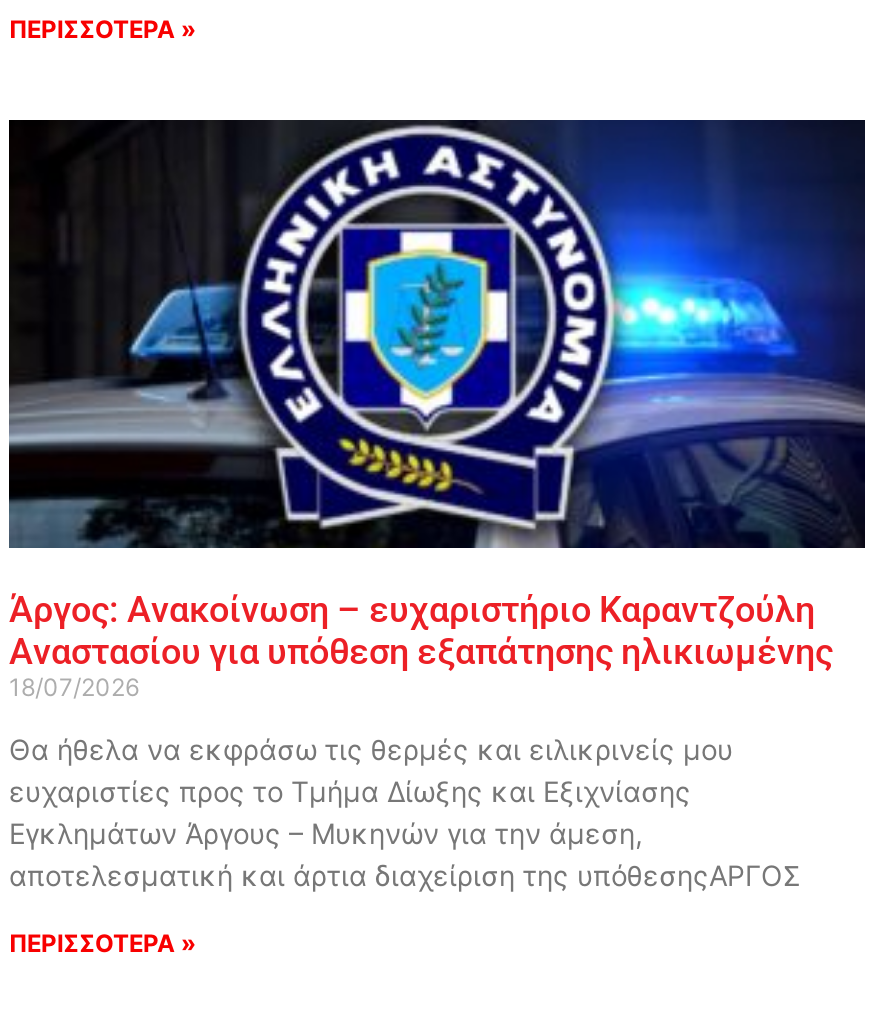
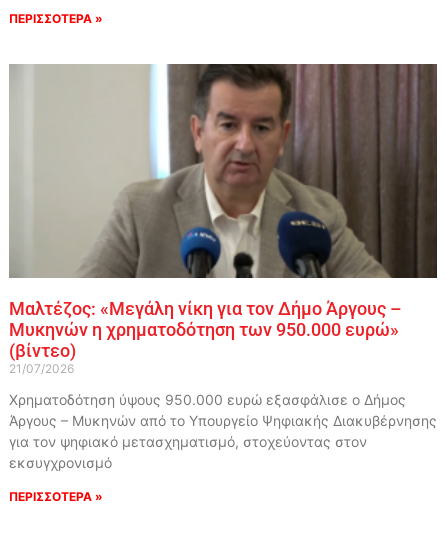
- [image]
- Άργος: Ανακοίνωση – ευχαριστήριο Καραντζούλη
- Αναστασίου για υπόθεση εξαπάτησης ηλικιωμένης
- 18/07/2026
+ [image]
+ Μαλτέζος: «Μεγάλη νίκη για τον Δήμο Άργους –
+ Μυκηνών η χρηματοδότηση των 950.000 ευρώ»
+ (βίντεο)
+ 21/07/2026

- Θα ήθελα να εκφράσω τις θερμές και ειλικρινείς μου
- ευχαριστίες προς το Τμήμα Δίωξης και Εξιχνίασης
- Εγκλημάτων Άργους – Μυκηνών για την άμεση,
- αποτελεσματική και άρτια διαχείριση της υπόθεσηςΑΡΓΟΣ
+ Χρηματοδότηση ύψους 950.000 ευρώ εξασφάλισε ο Δήμος
+ Άργους – Μυκηνών από το Υπουργείο Ψηφιακής Διακυβέρνησης
+ για τον ψηφιακό μετασχηματισμό, στοχεύοντας στον
+ εκσυγχρονισμό
